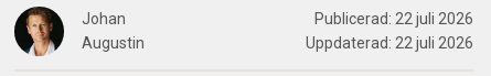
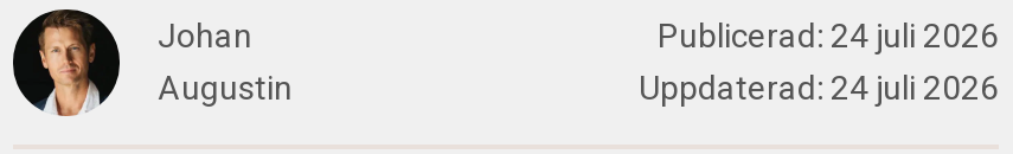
- Publicerad: 22 juli 2026
- Uppdaterad: 22 juli 2026
+ Publicerad: 24 juli 2026
+ Uppdaterad: 24 juli 2026
